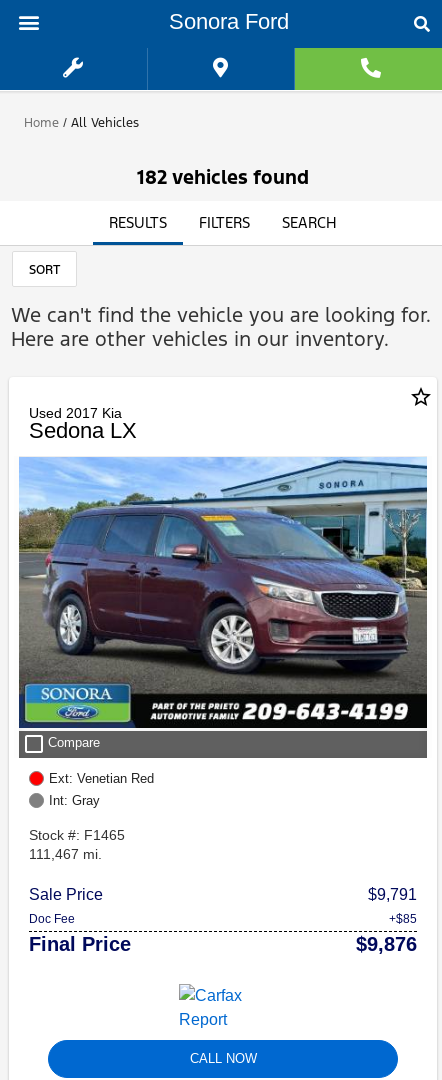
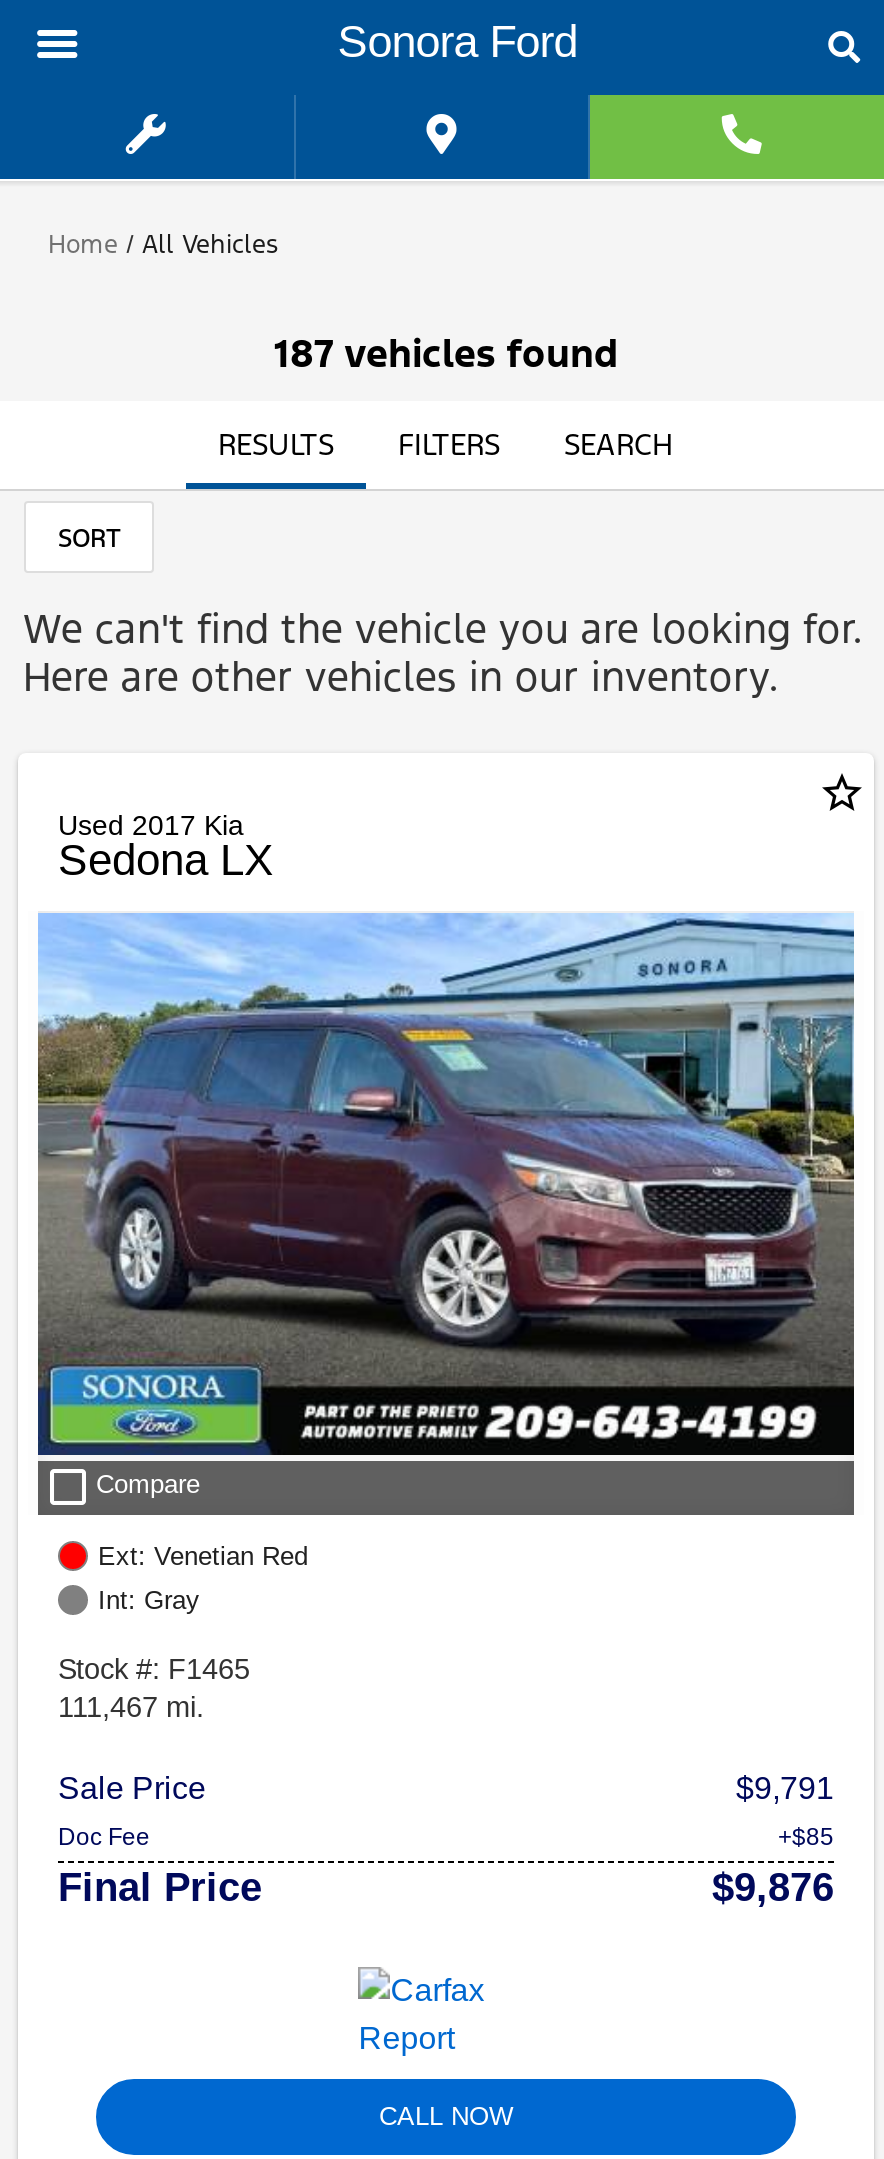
- 182 vehicles found
+ 187 vehicles found
